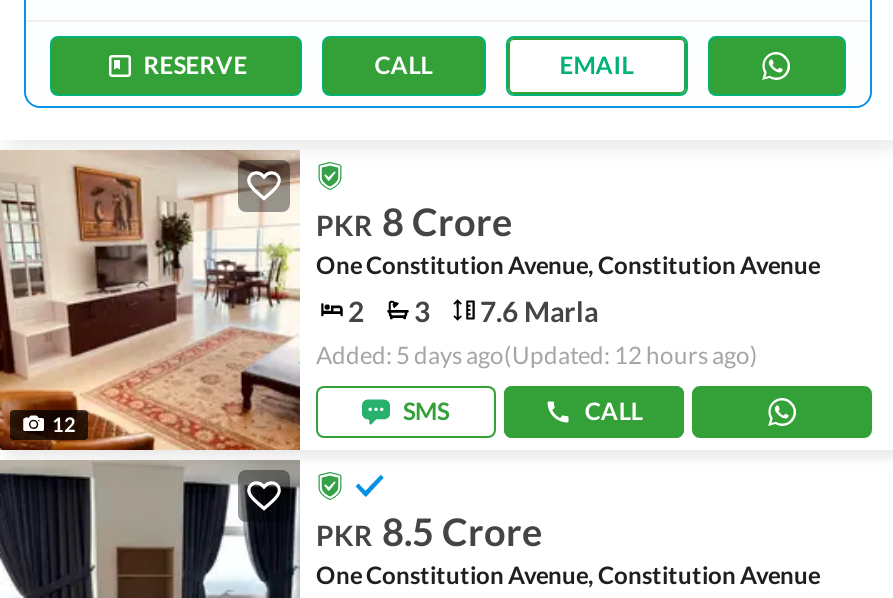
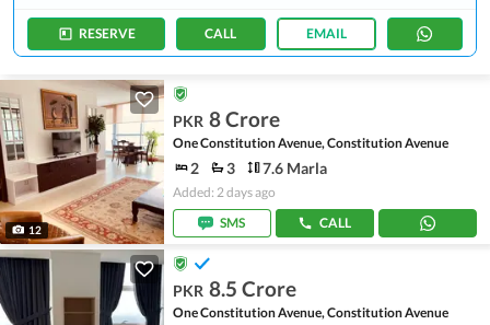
- Added: 5 days ago(Updated: 12 hours ago)
+ Added: 2 days ago
